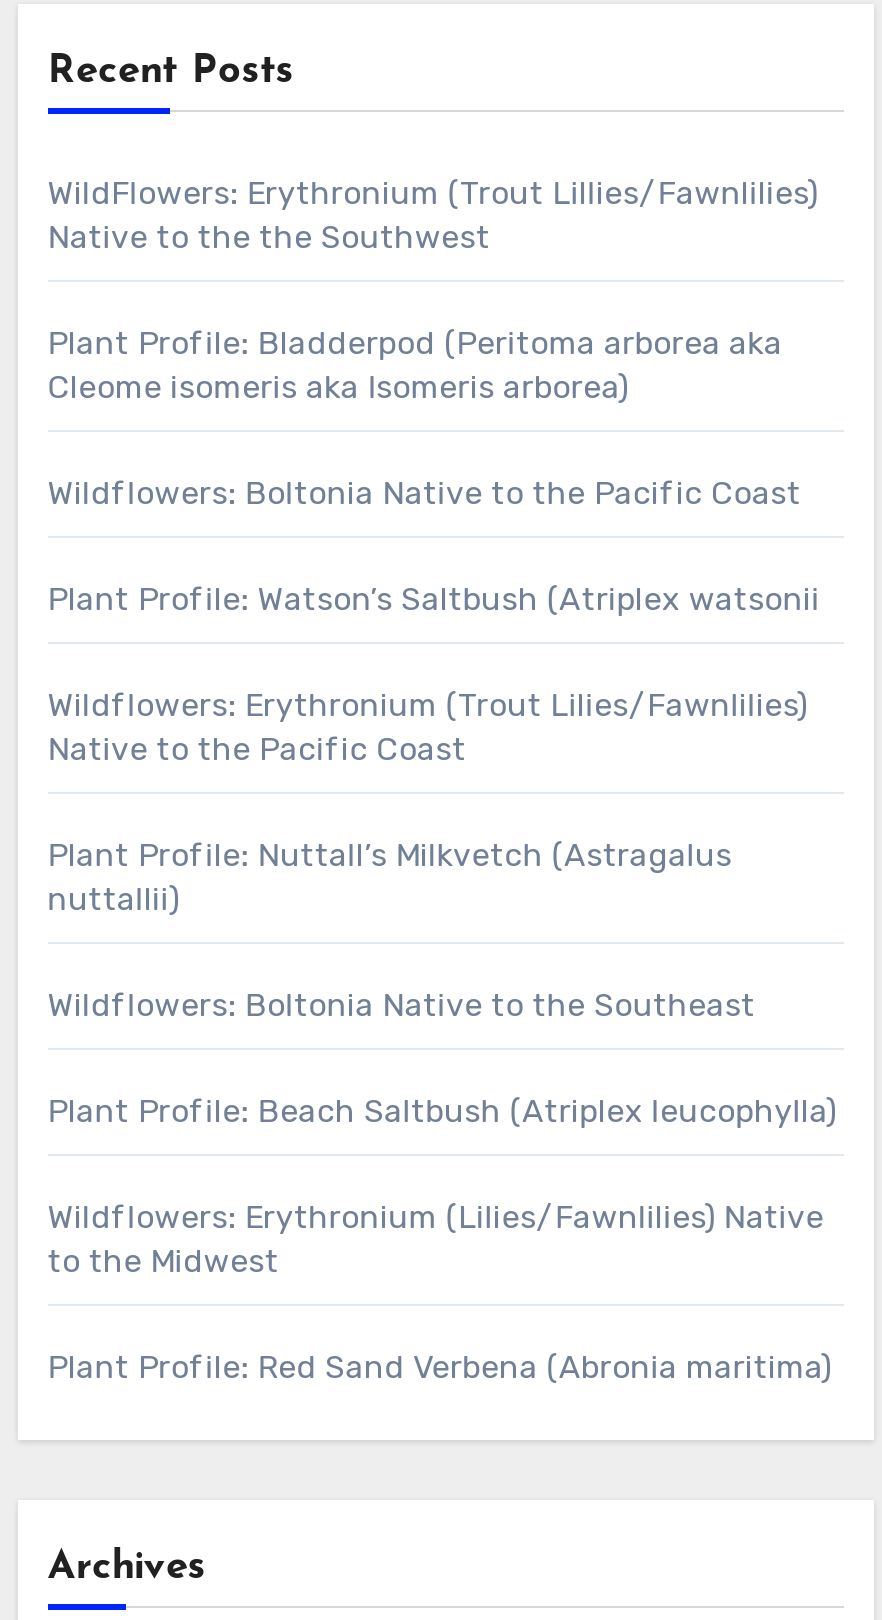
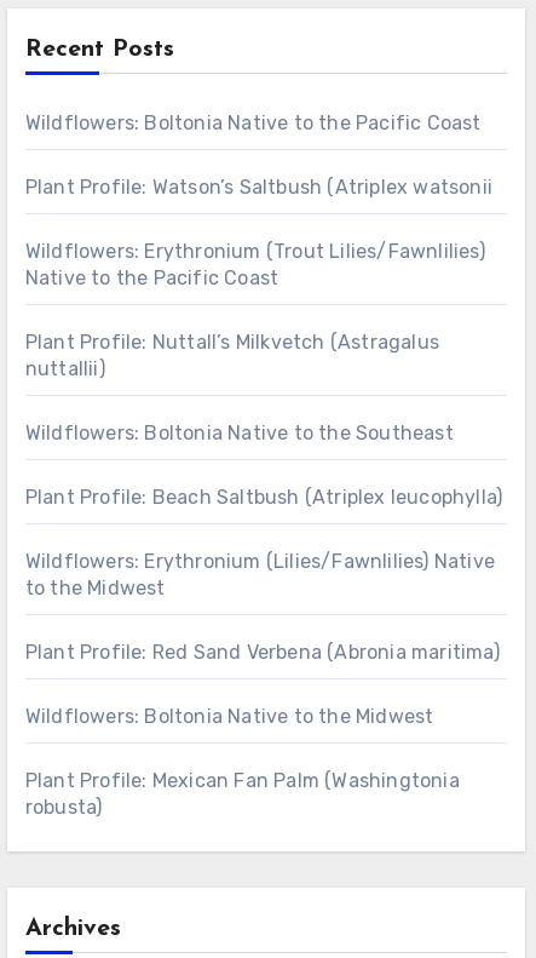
- WildFlowers: Erythronium (Trout Lillies/Fawnlilies)
- Native to the the Southwest
- Plant Profile: Bladderpod (Peritoma arborea aka
- Cleome isomeris aka Isomeris arborea)

moved up: Wildflowers: Boltonia Native to the Pacific Coast | Plant Profile: Watson’s Saltbush (Atriplex watsonii | Wildflowers: Erythronium (Trout Lilies/Fawnlilies) | ... | to the Midwest | Plant Profile: Red Sand Verbena (Abronia maritima)

+ Wildflowers: Boltonia Native to the Midwest
+ Plant Profile: Mexican Fan Palm (Washingtonia
+ robusta)
